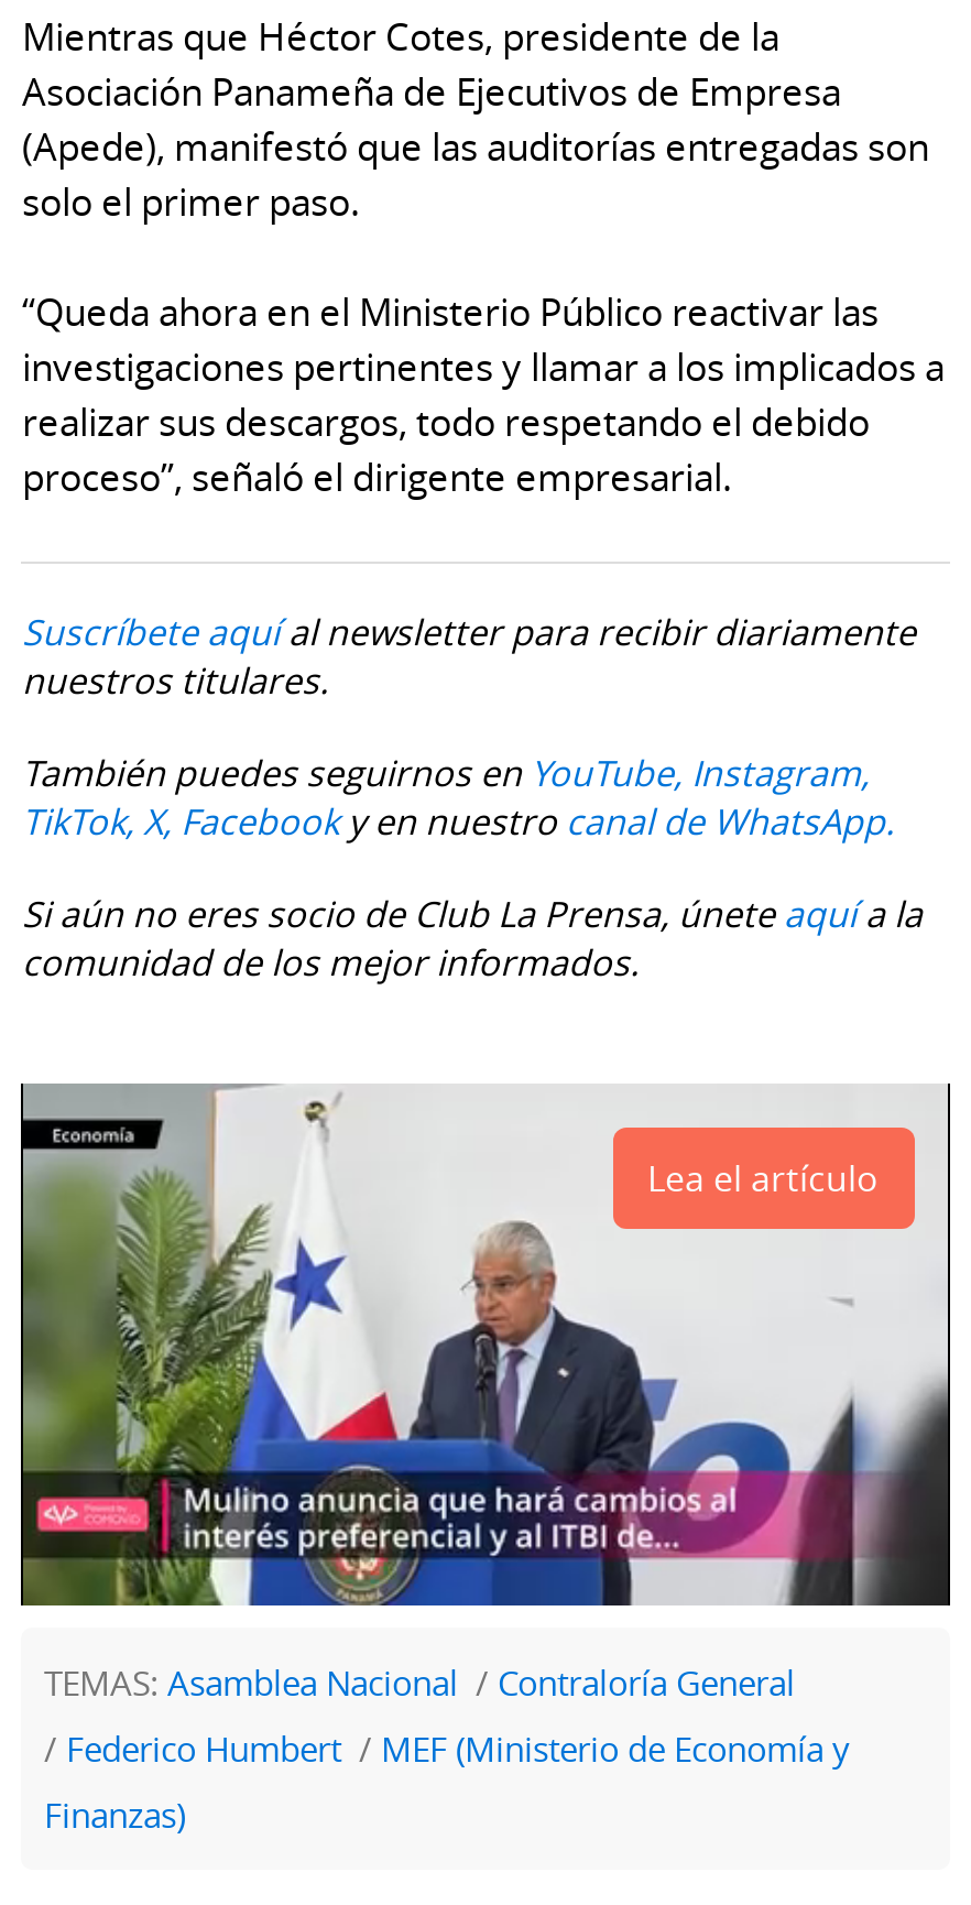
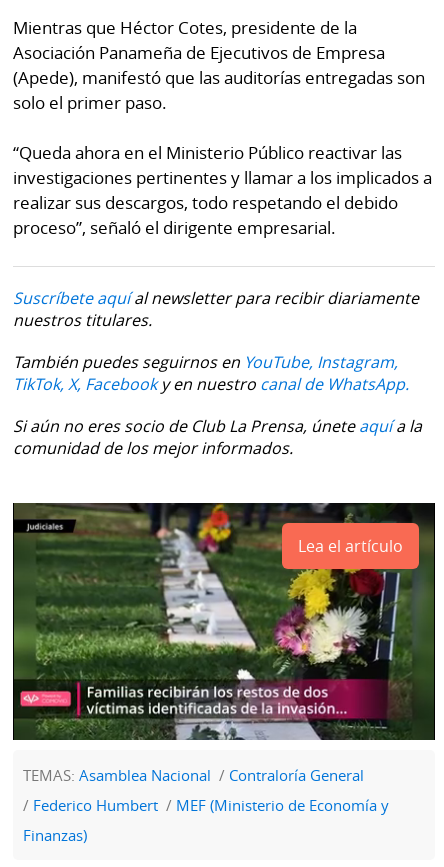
- [image]
+ [image]
